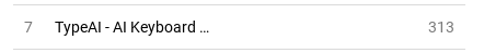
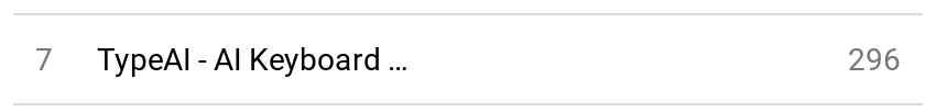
- 313
+ 296
